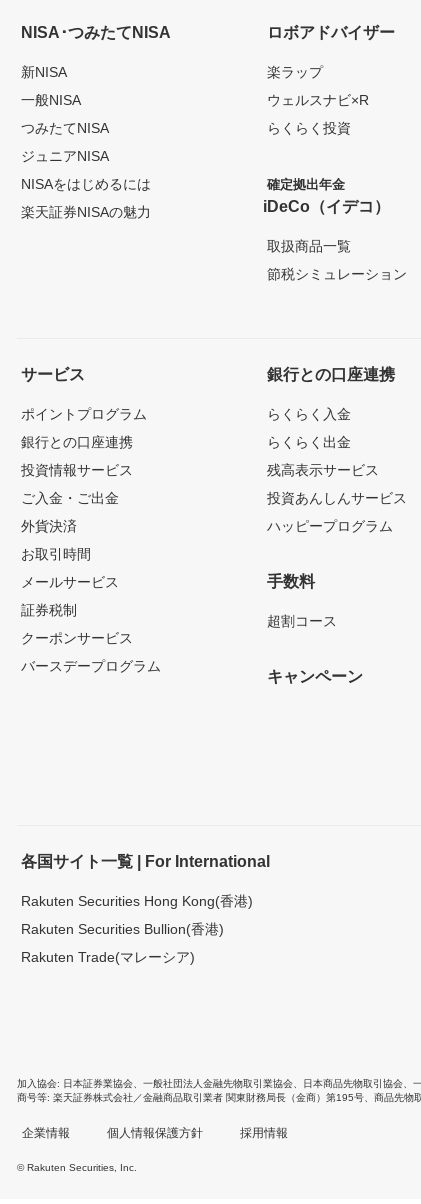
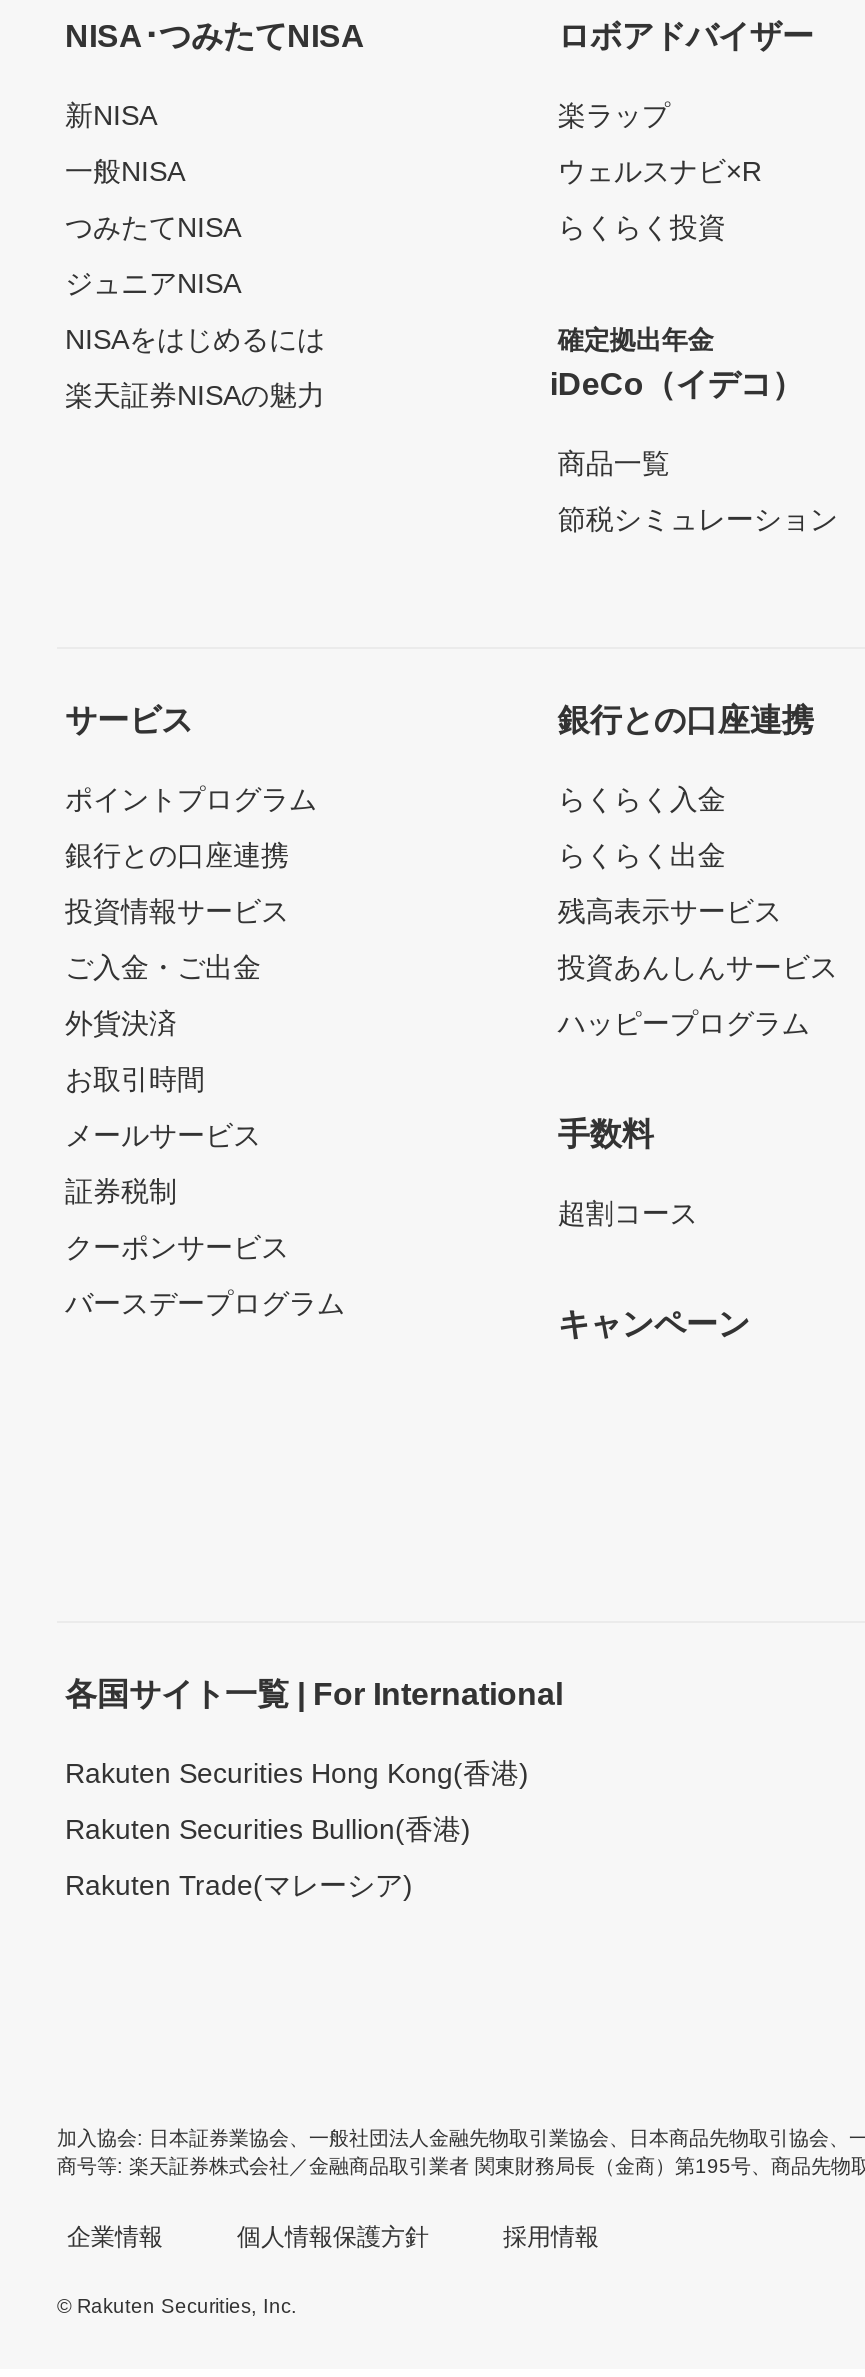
- 取扱商品一覧
+ 商品一覧
